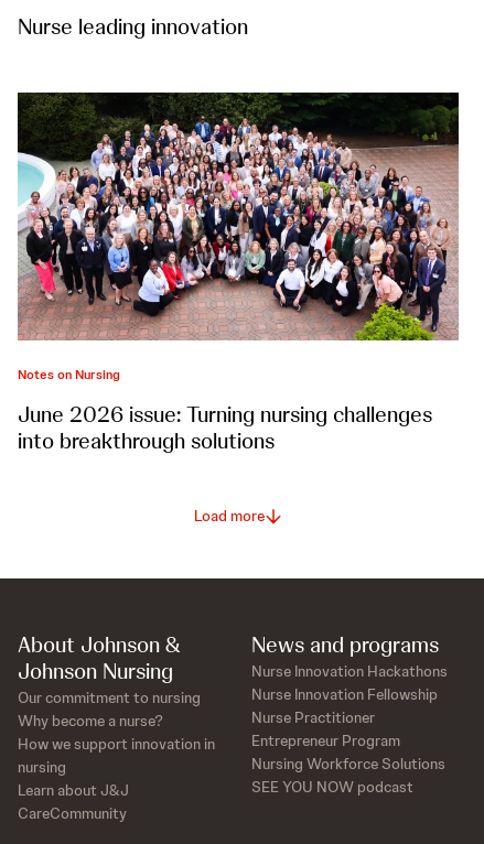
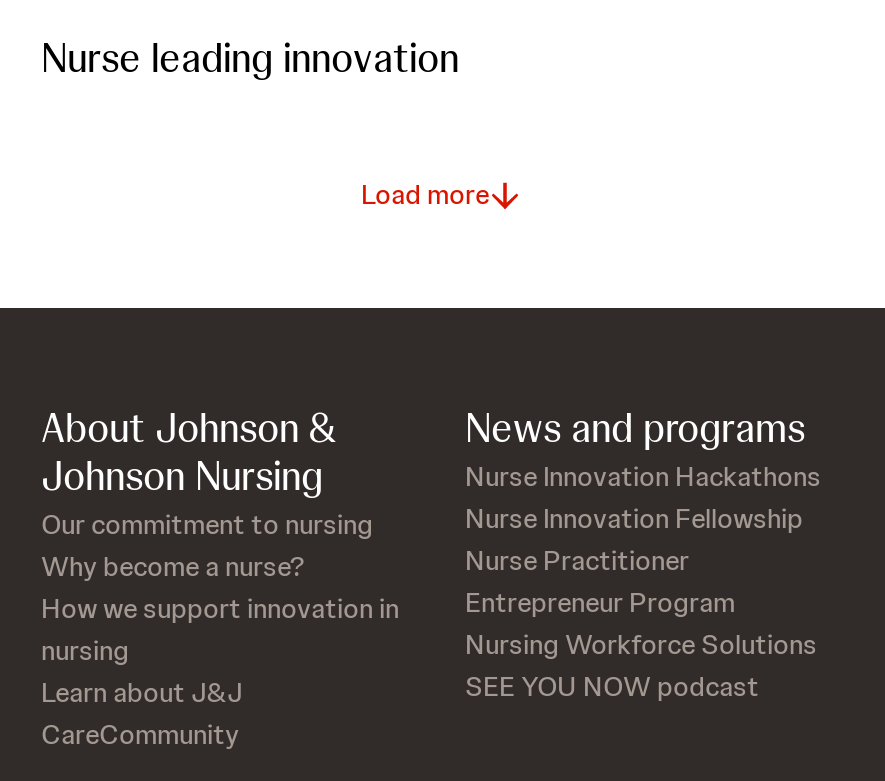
- [image]
- Notes on Nursing
- June 2026 issue: Turning nursing challenges
- into breakthrough solutions
